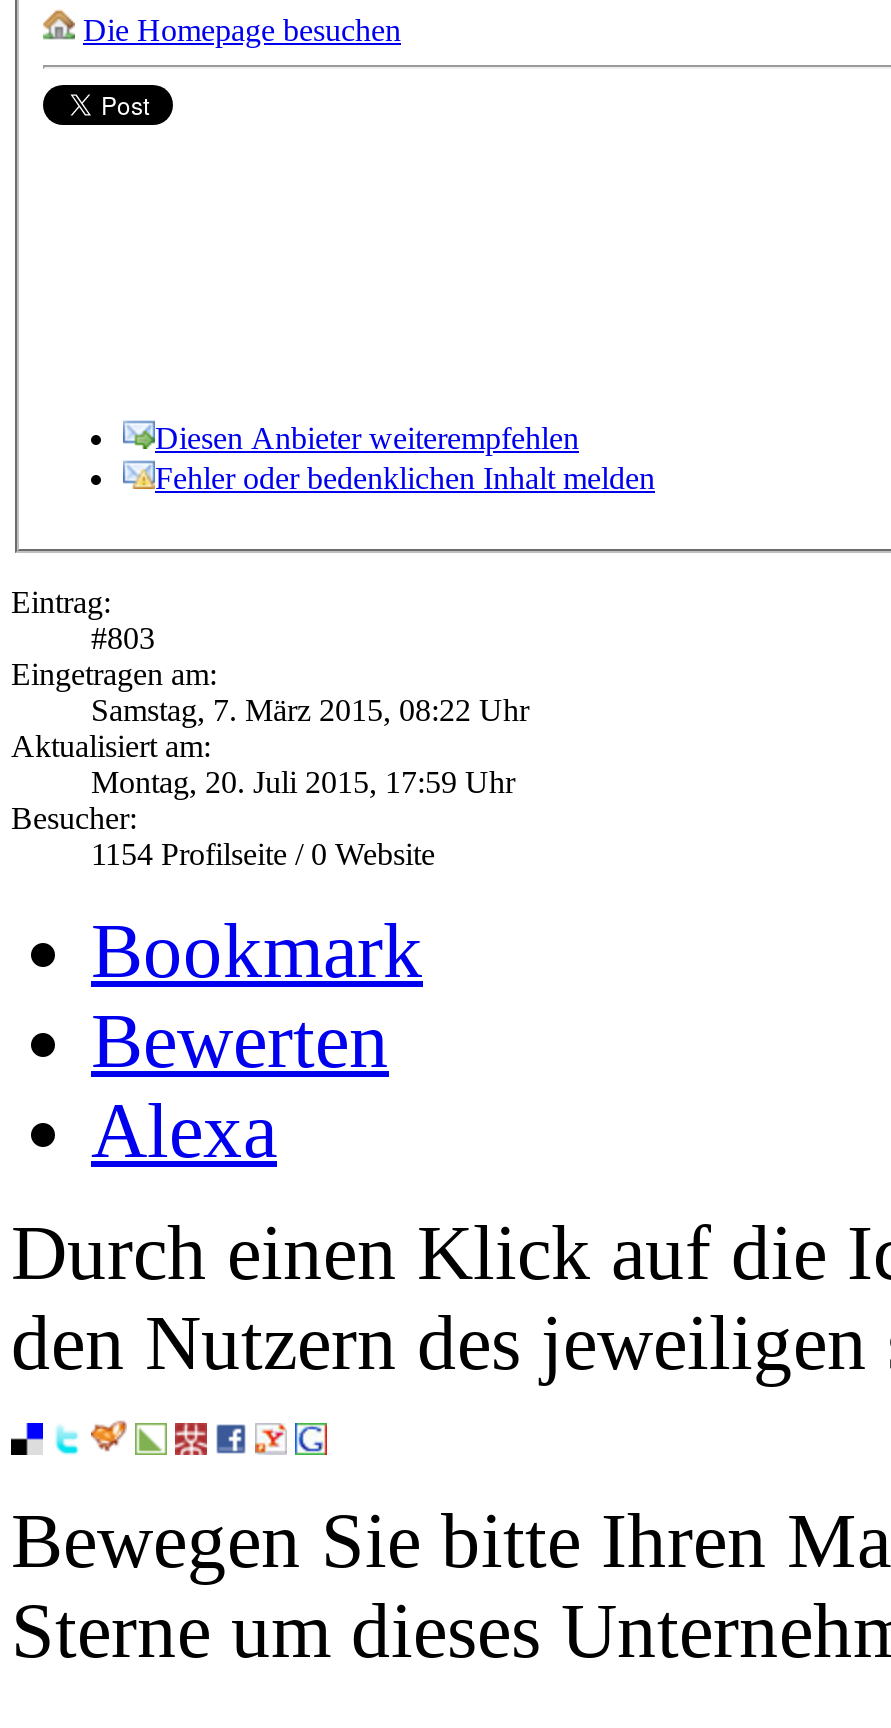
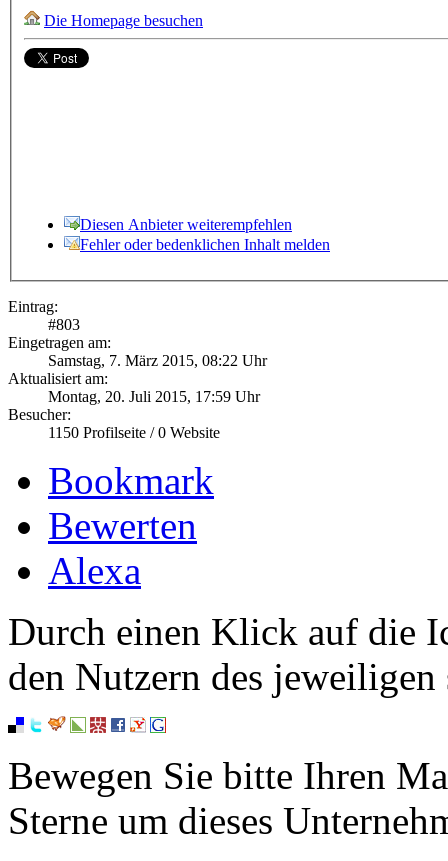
- 1154 Profilseite / 0 Website
+ 1150 Profilseite / 0 Website
